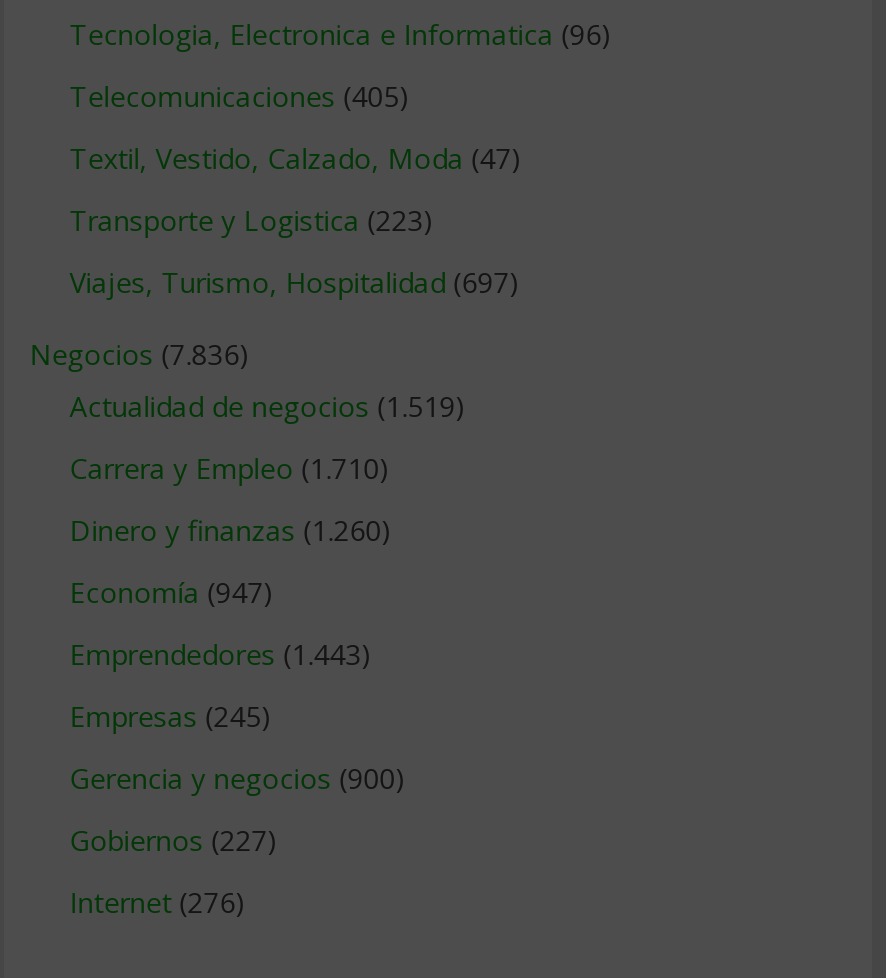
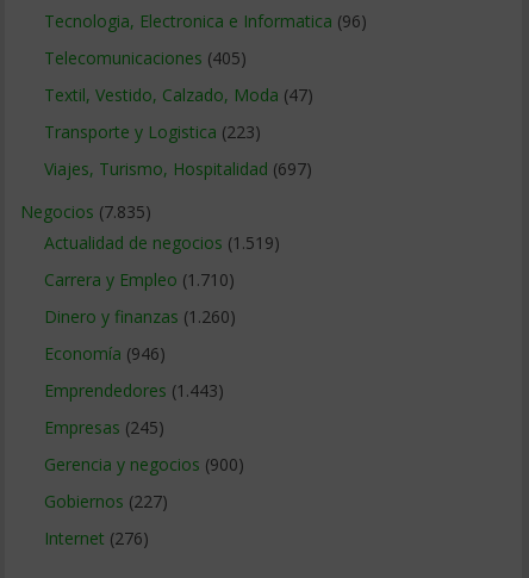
- Negocios (7.836)
+ Negocios (7.835)

- Economía (947)
+ Economía (946)
